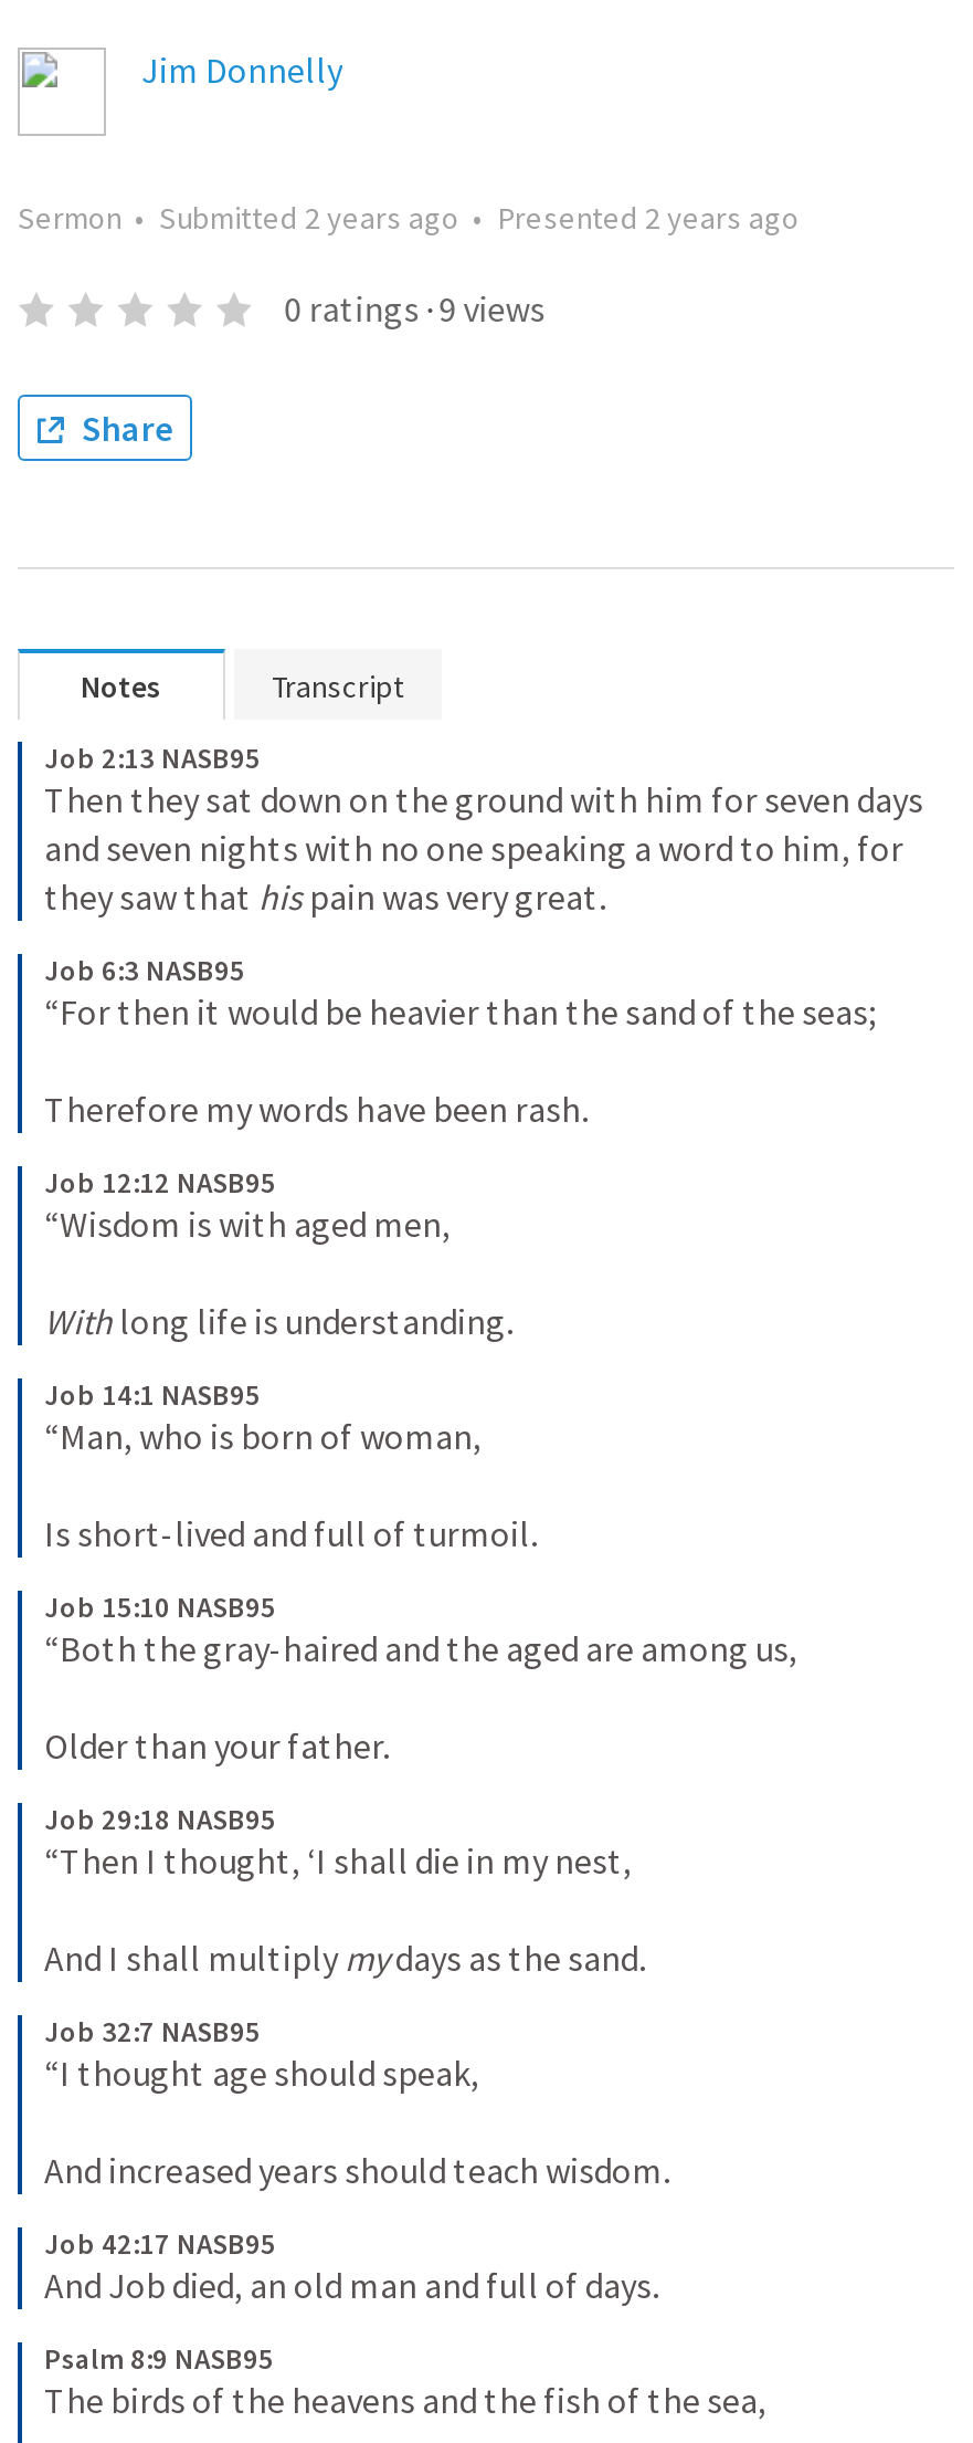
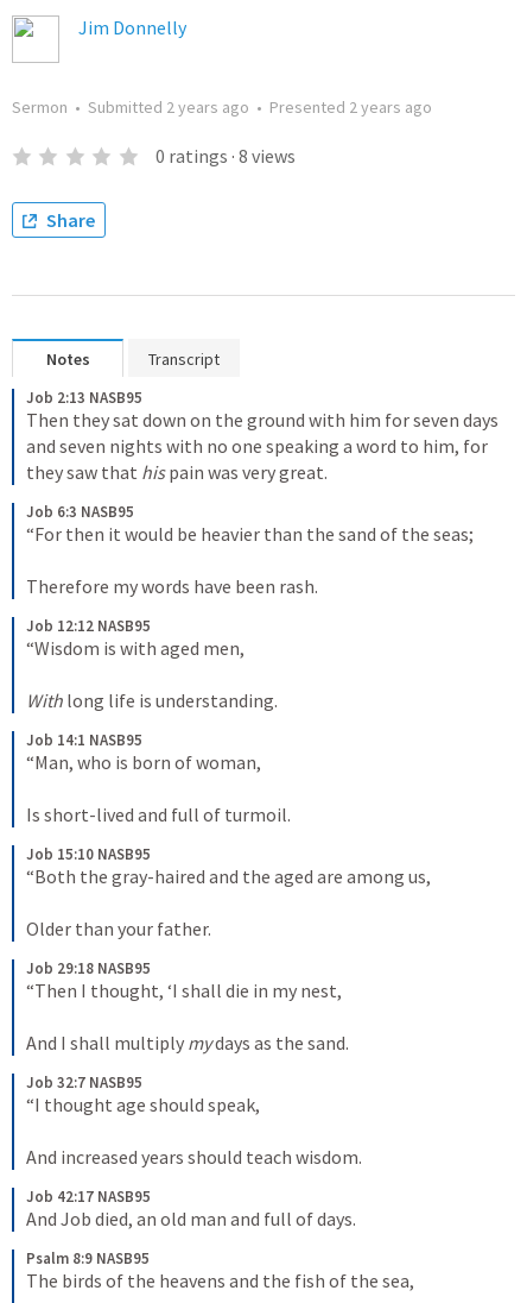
- 0 ratings · 9 views
+ 0 ratings · 8 views
